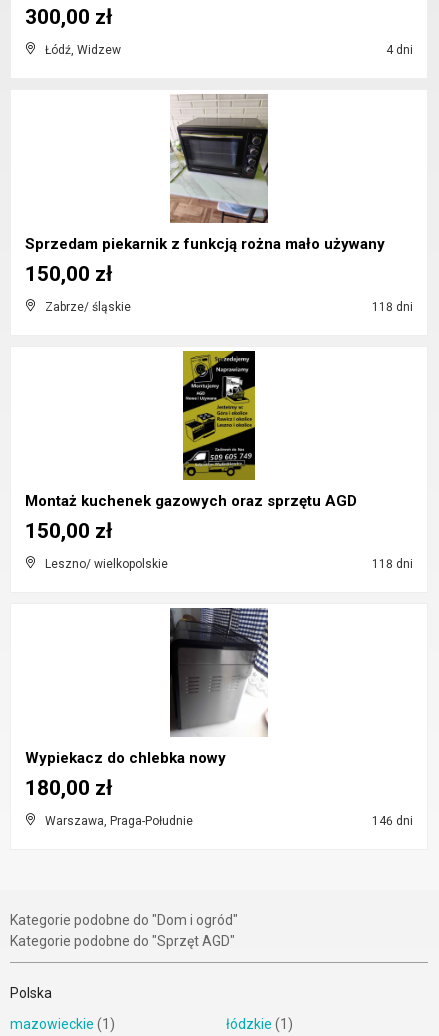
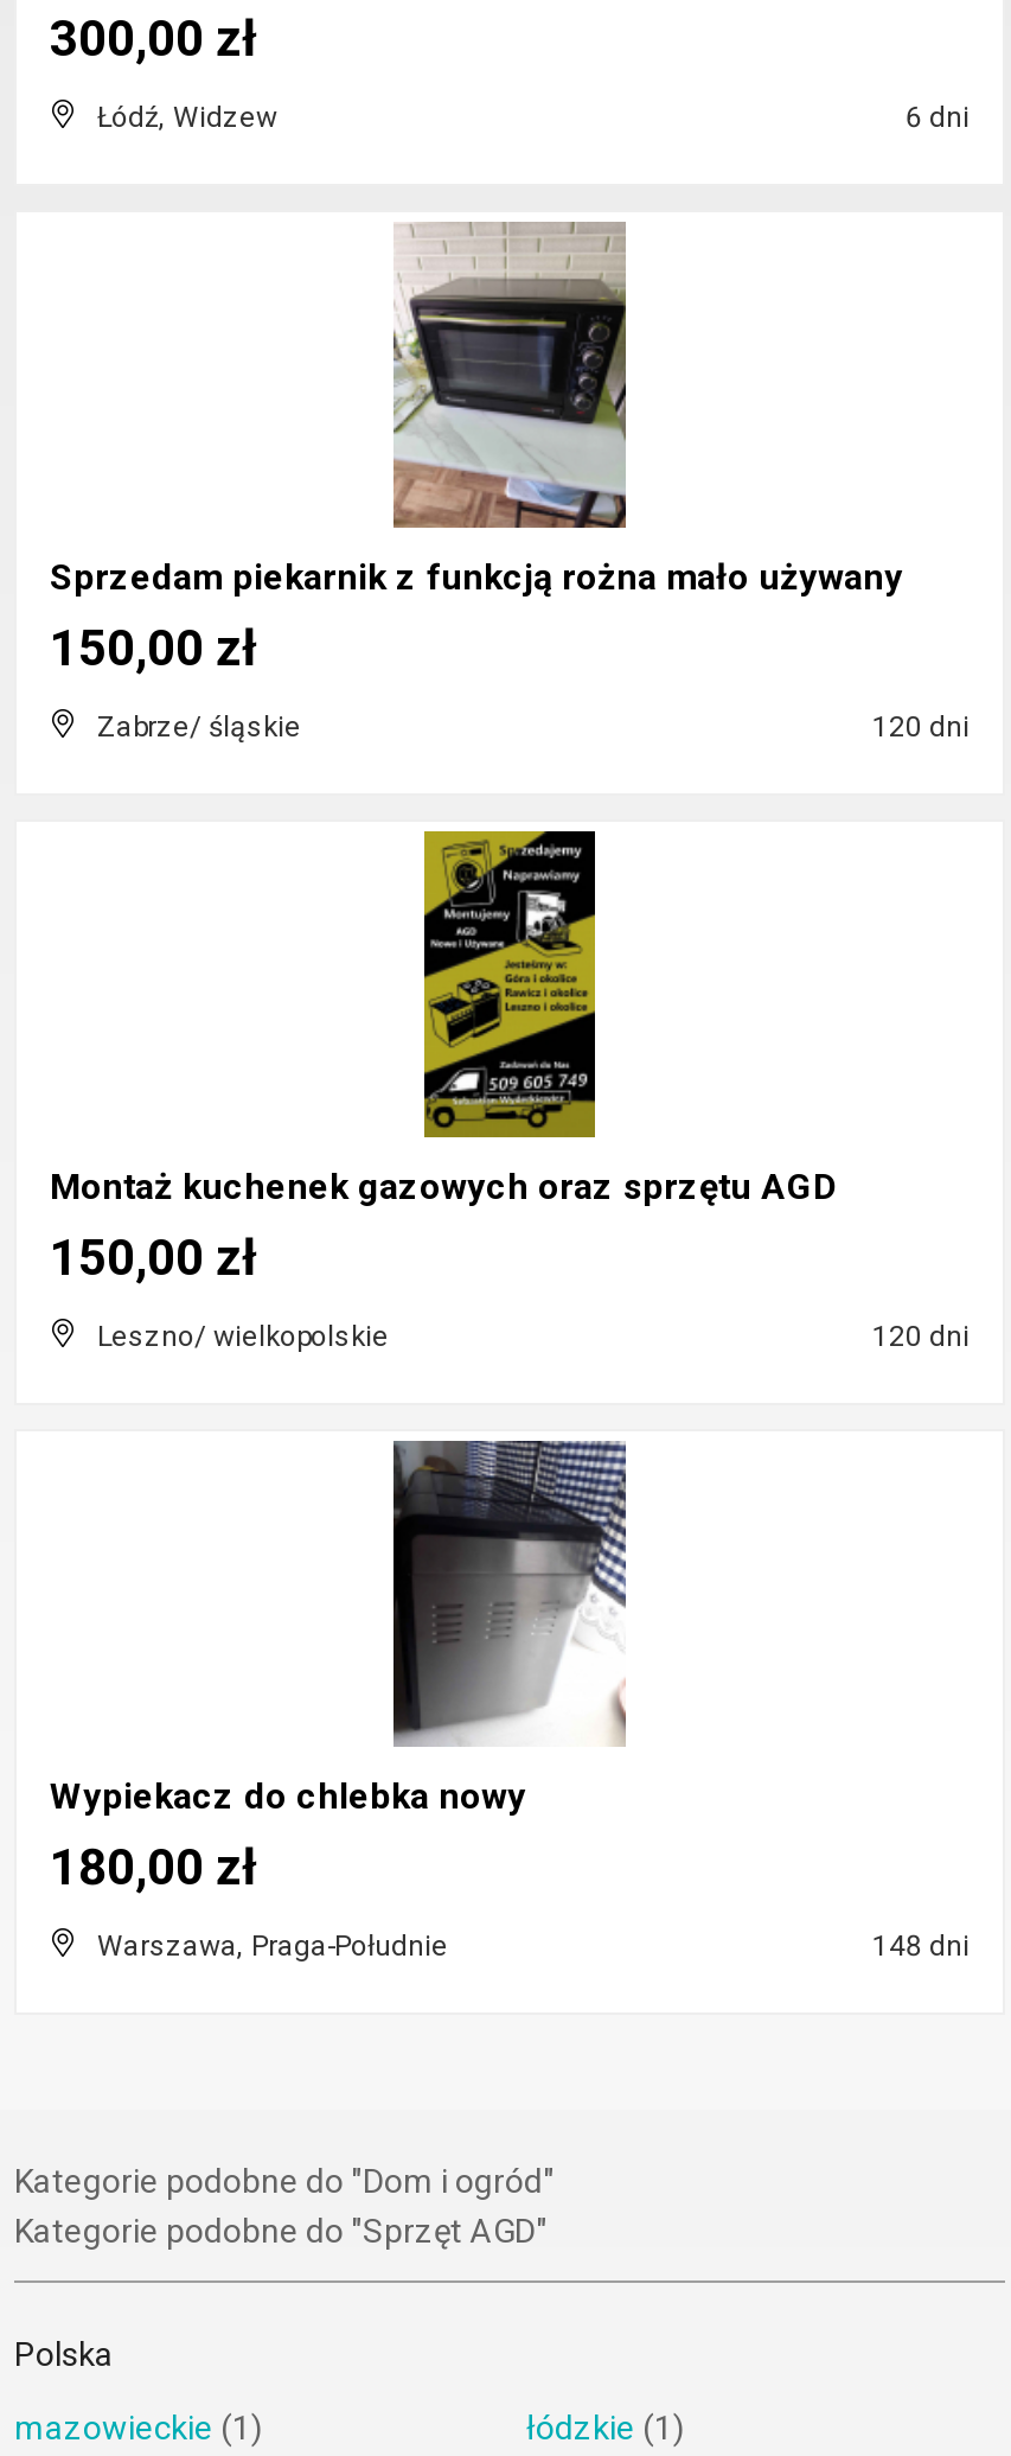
- 4 dni
+ 6 dni

- 118 dni
+ 120 dni

- 118 dni
+ 120 dni

- 146 dni
+ 148 dni
